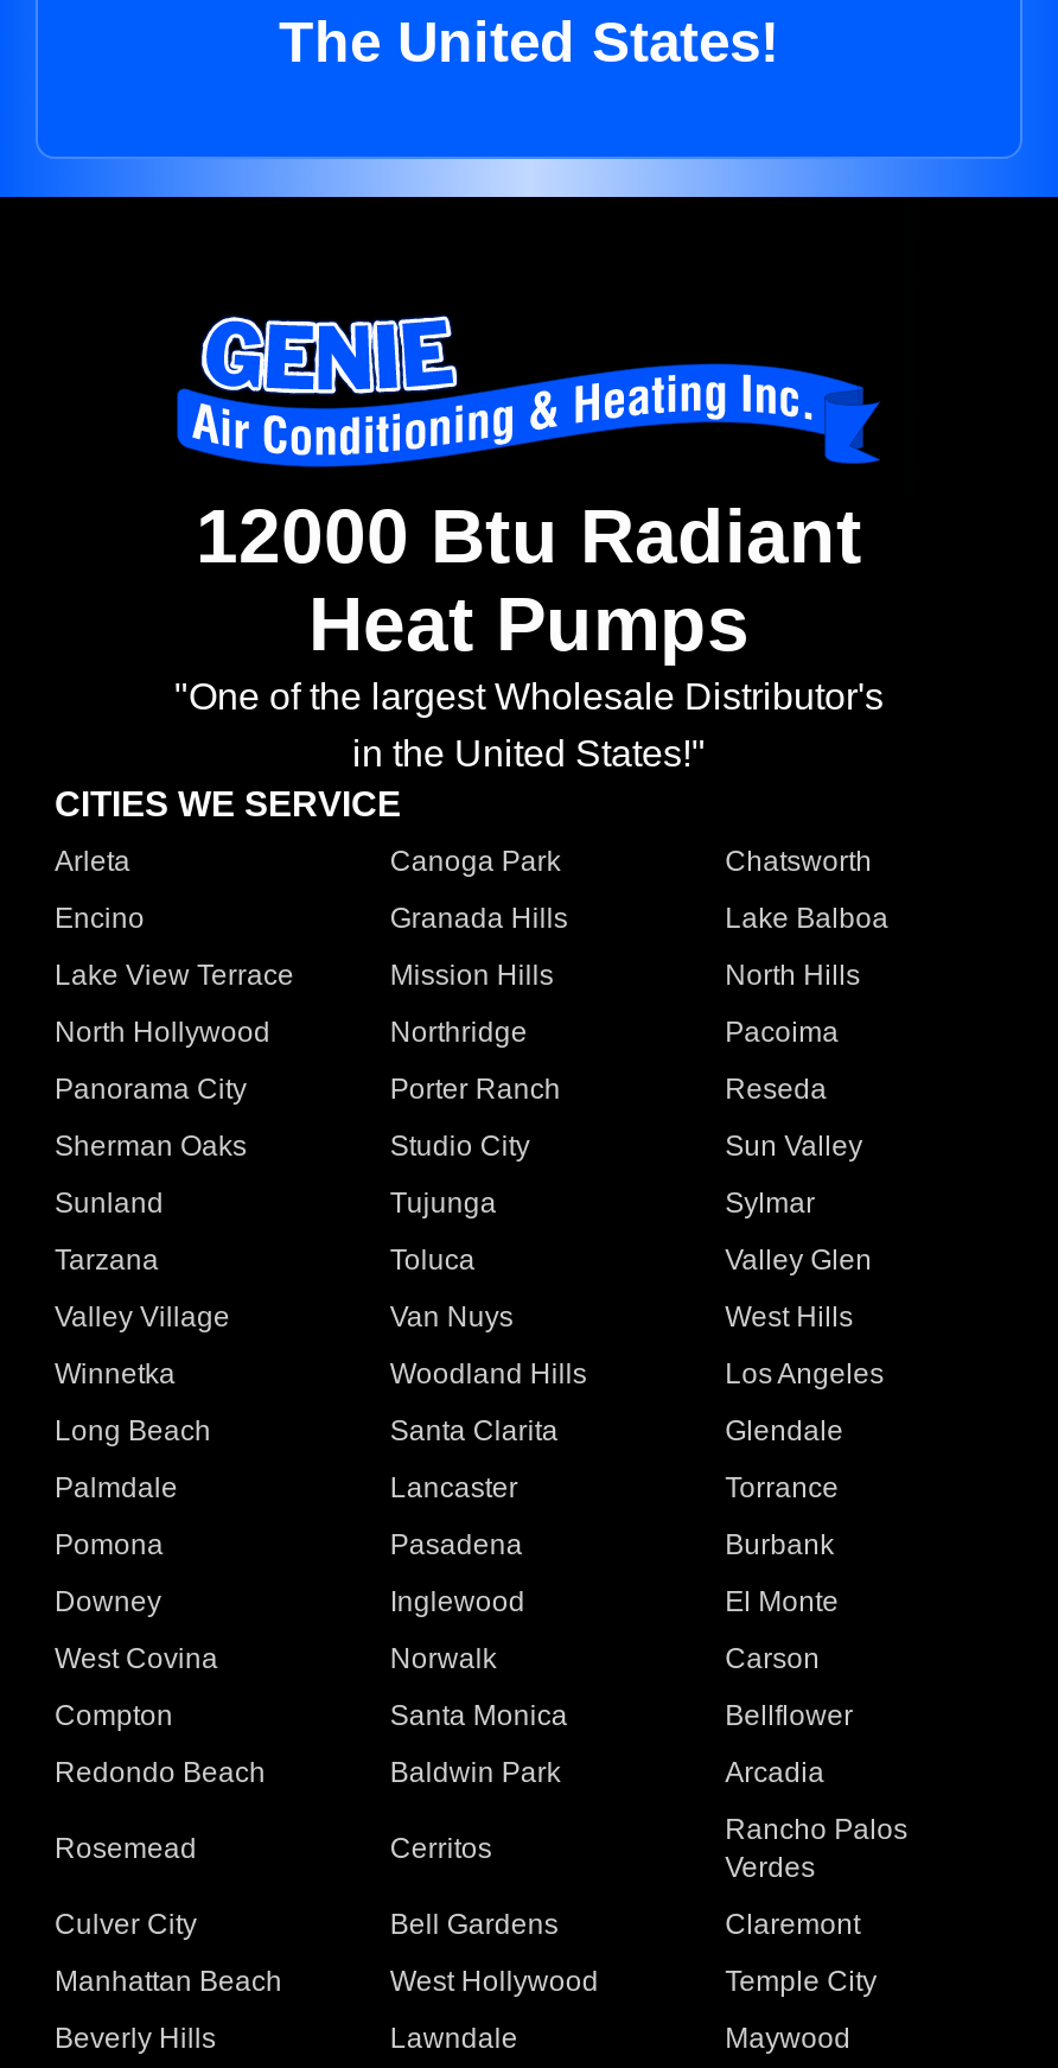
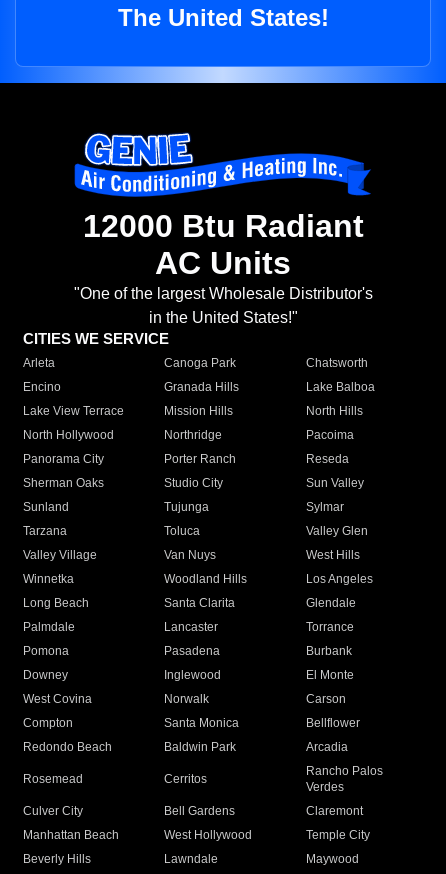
- Heat Pumps
+ AC Units
